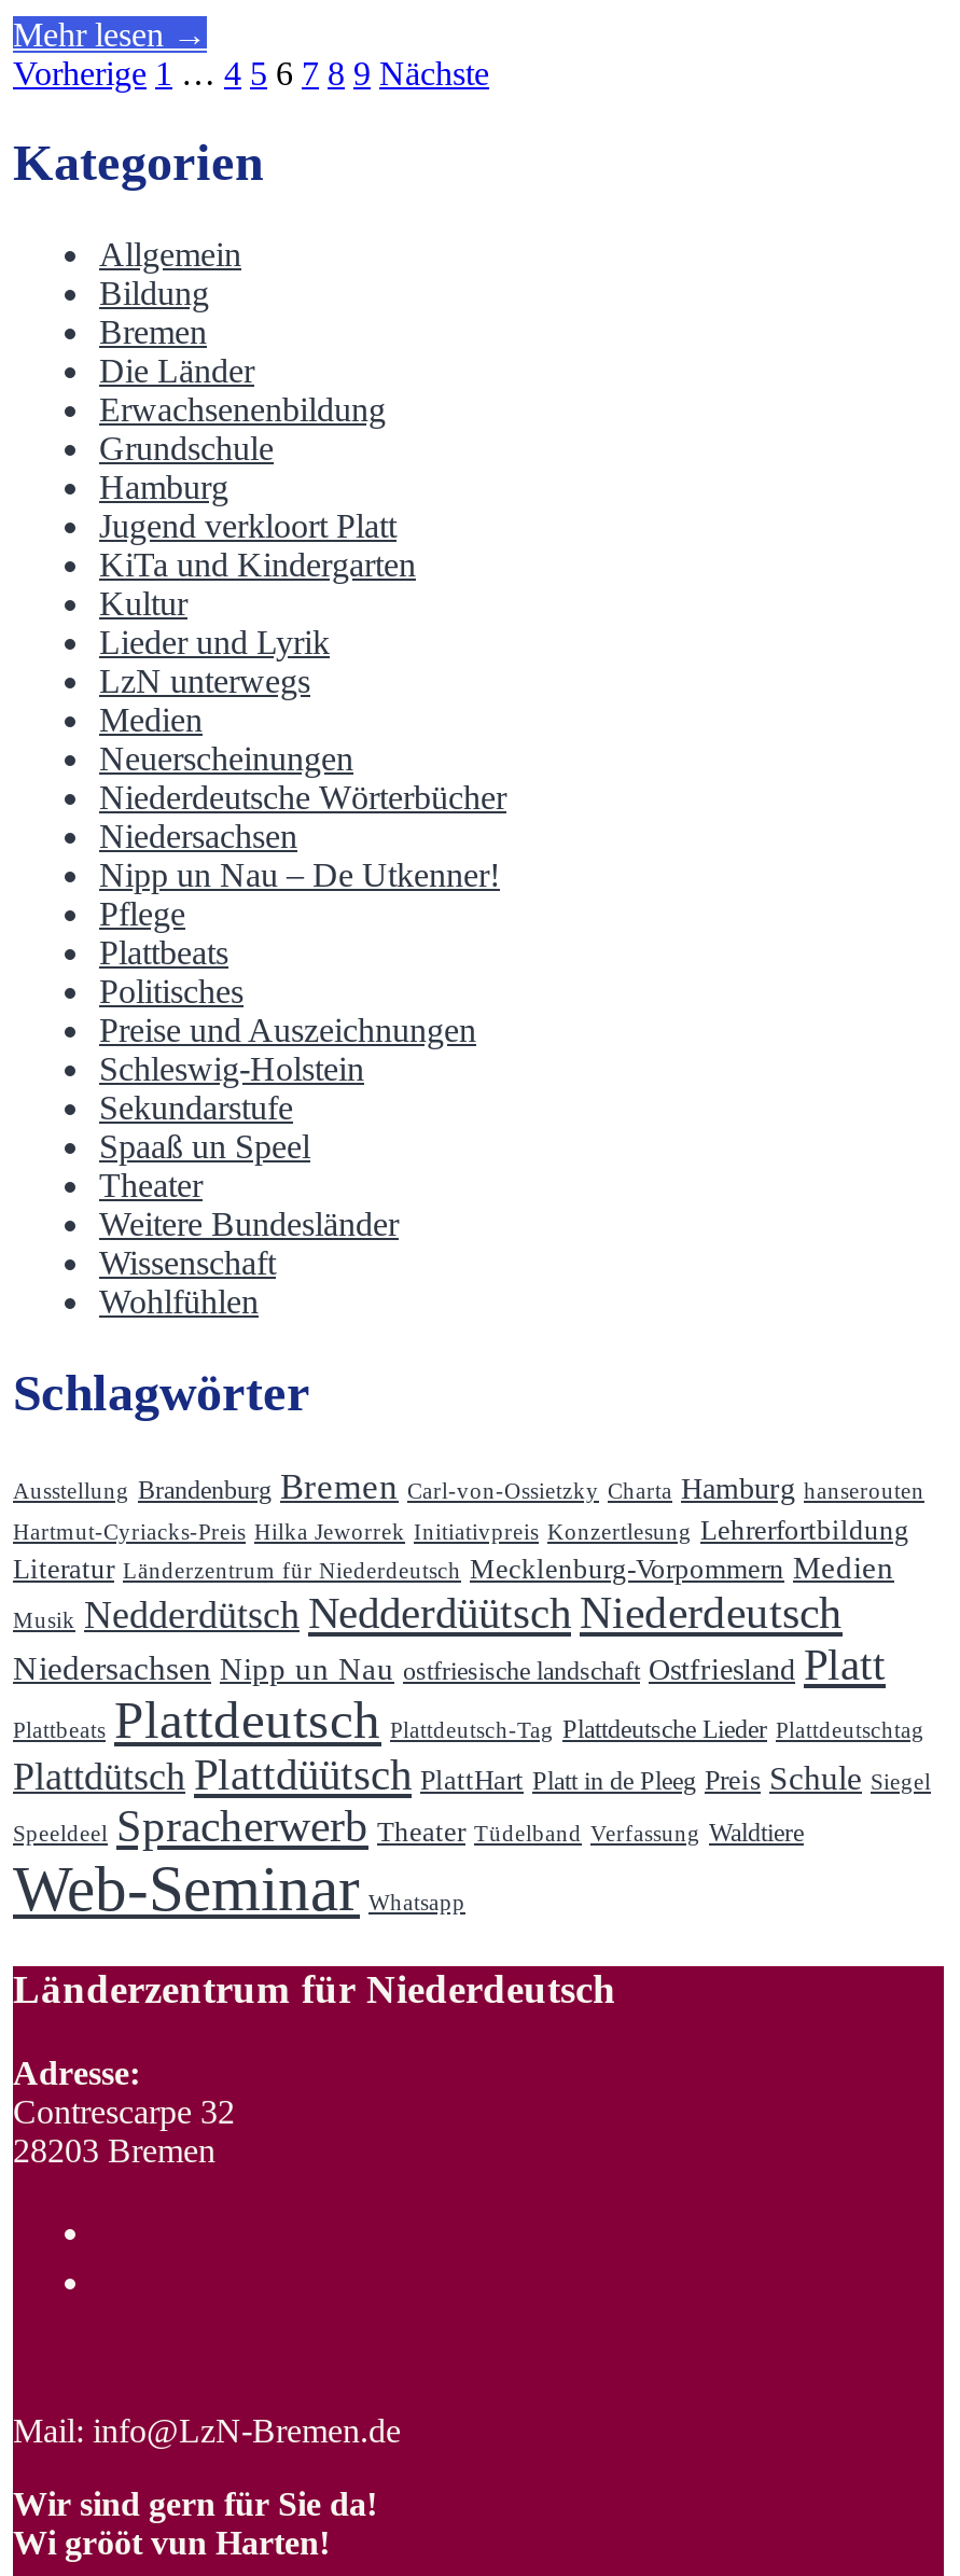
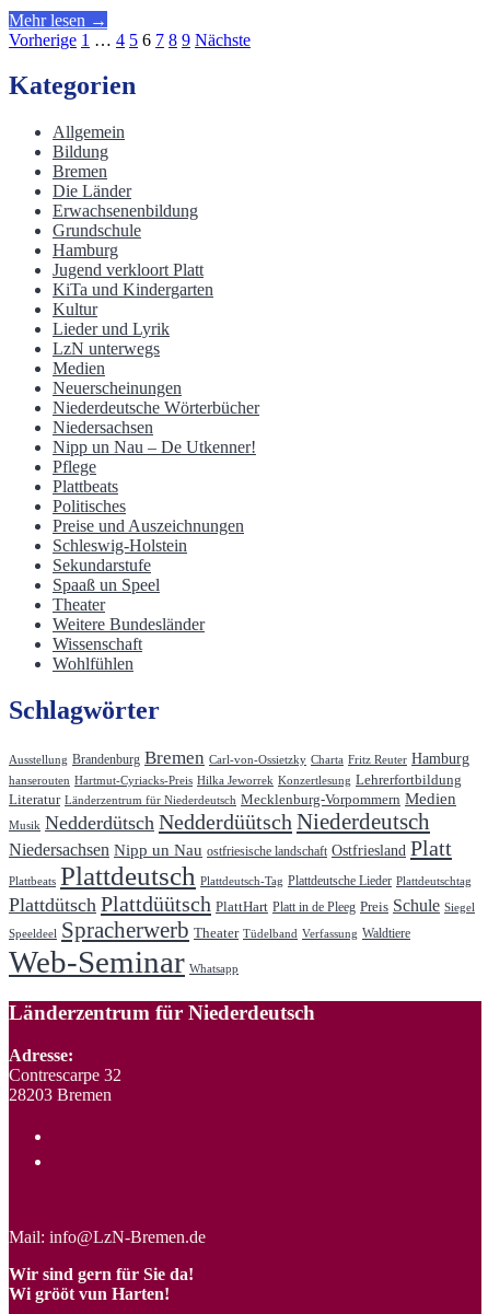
- Ausstellung Brandenburg Bremen Carl-von-Ossietzky Charta Hamburg hanserouten
- Hartmut-Cyriacks-Preis Hilka Jeworrek Initiativpreis Konzertlesung Lehrerfortbildung
+ Ausstellung Brandenburg Bremen Carl-von-Ossietzky Charta Fritz Reuter Hamburg
+ hanserouten Hartmut-Cyriacks-Preis Hilka Jeworrek Konzertlesung Lehrerfortbildung
